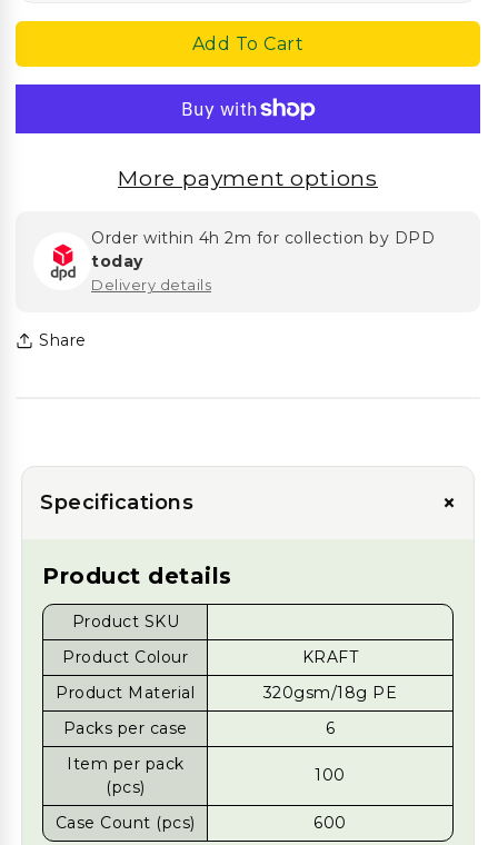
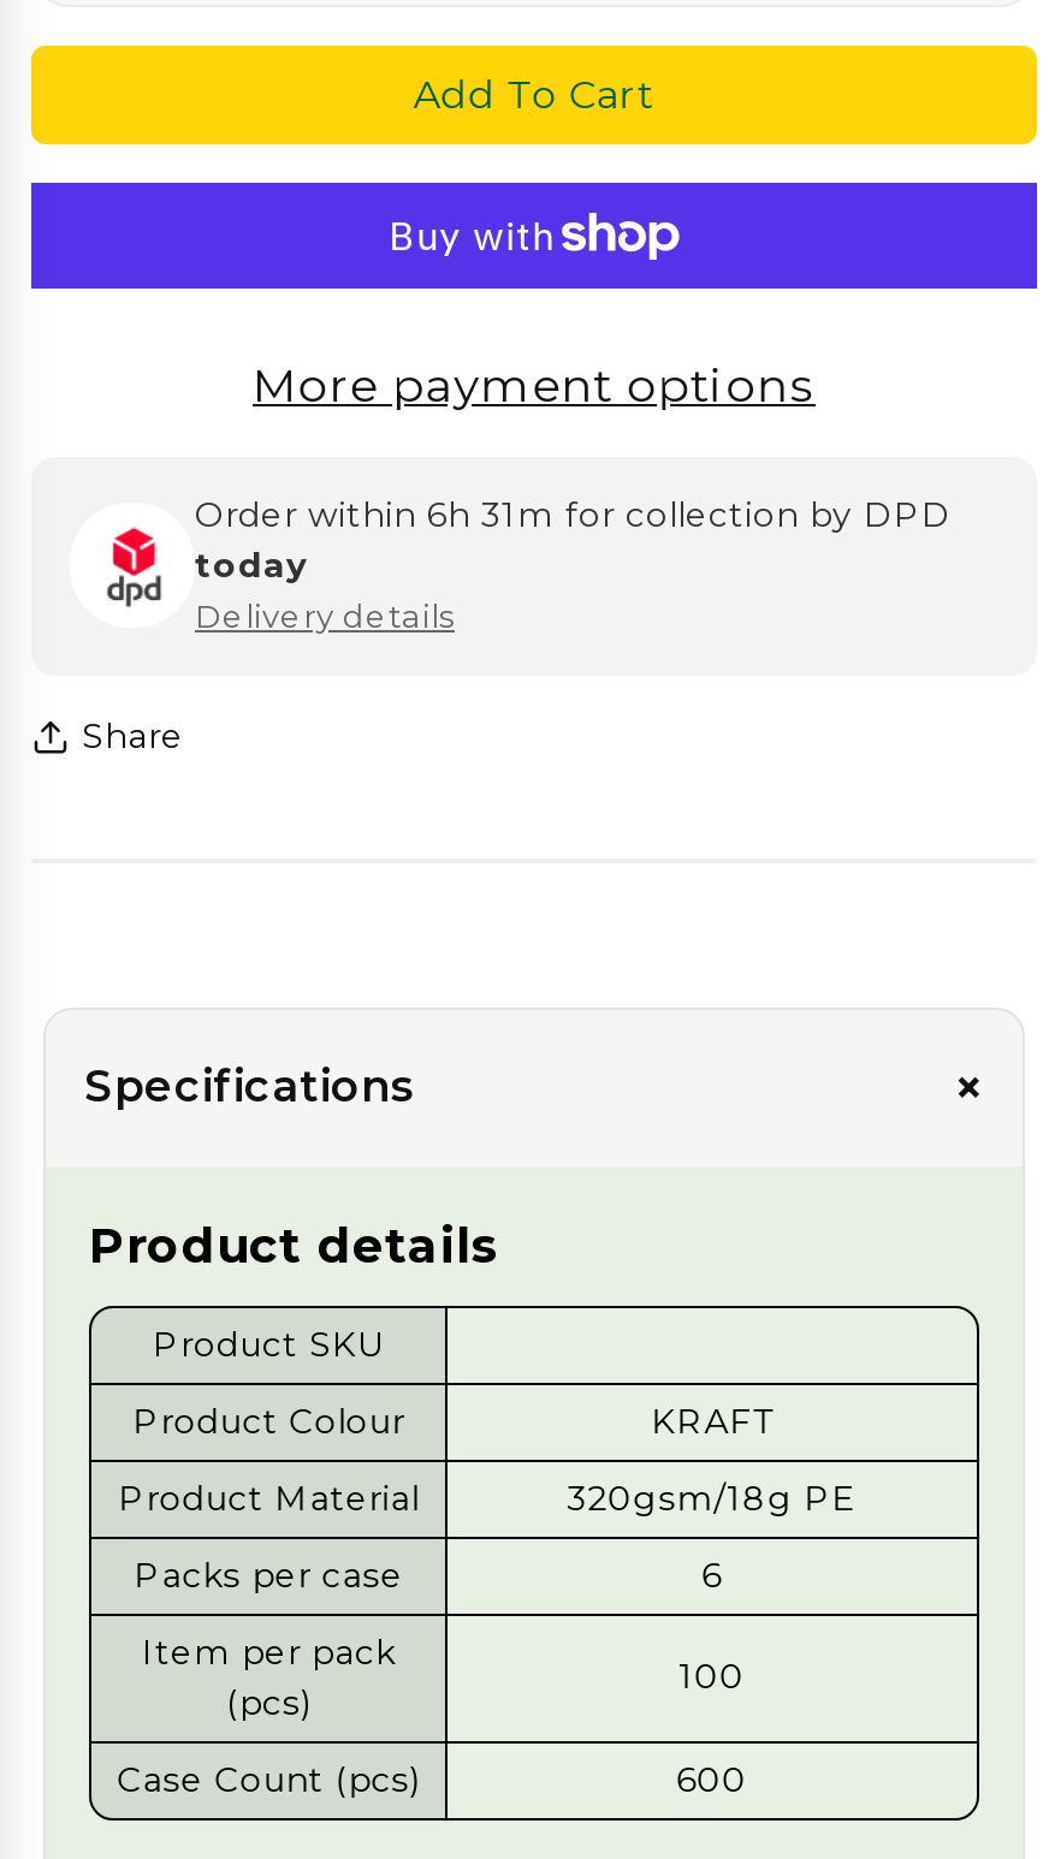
- Order within 4h 2m for collection by DPD
+ Order within 6h 31m for collection by DPD
